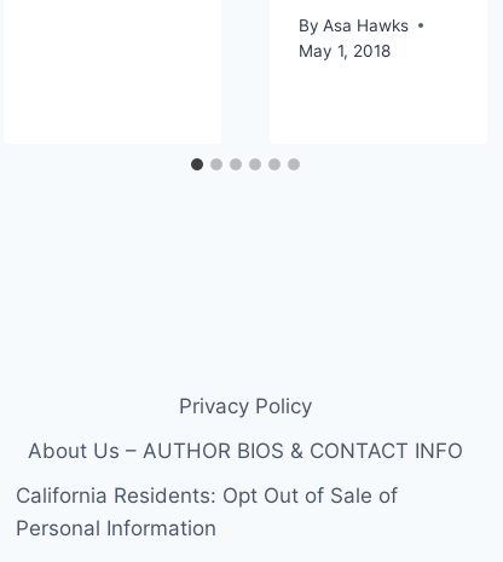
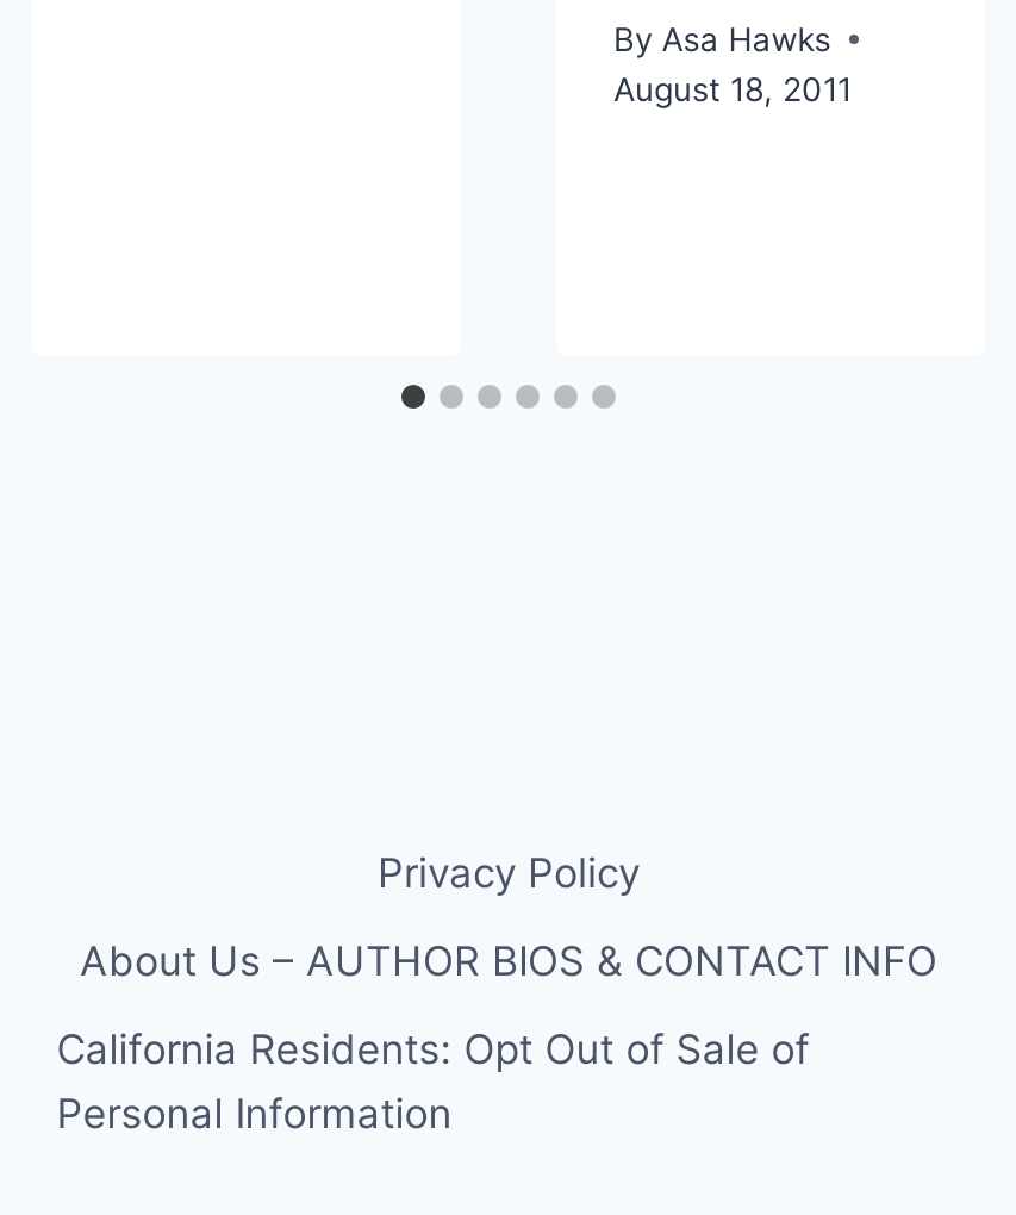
- May 1, 2018
+ August 18, 2011
